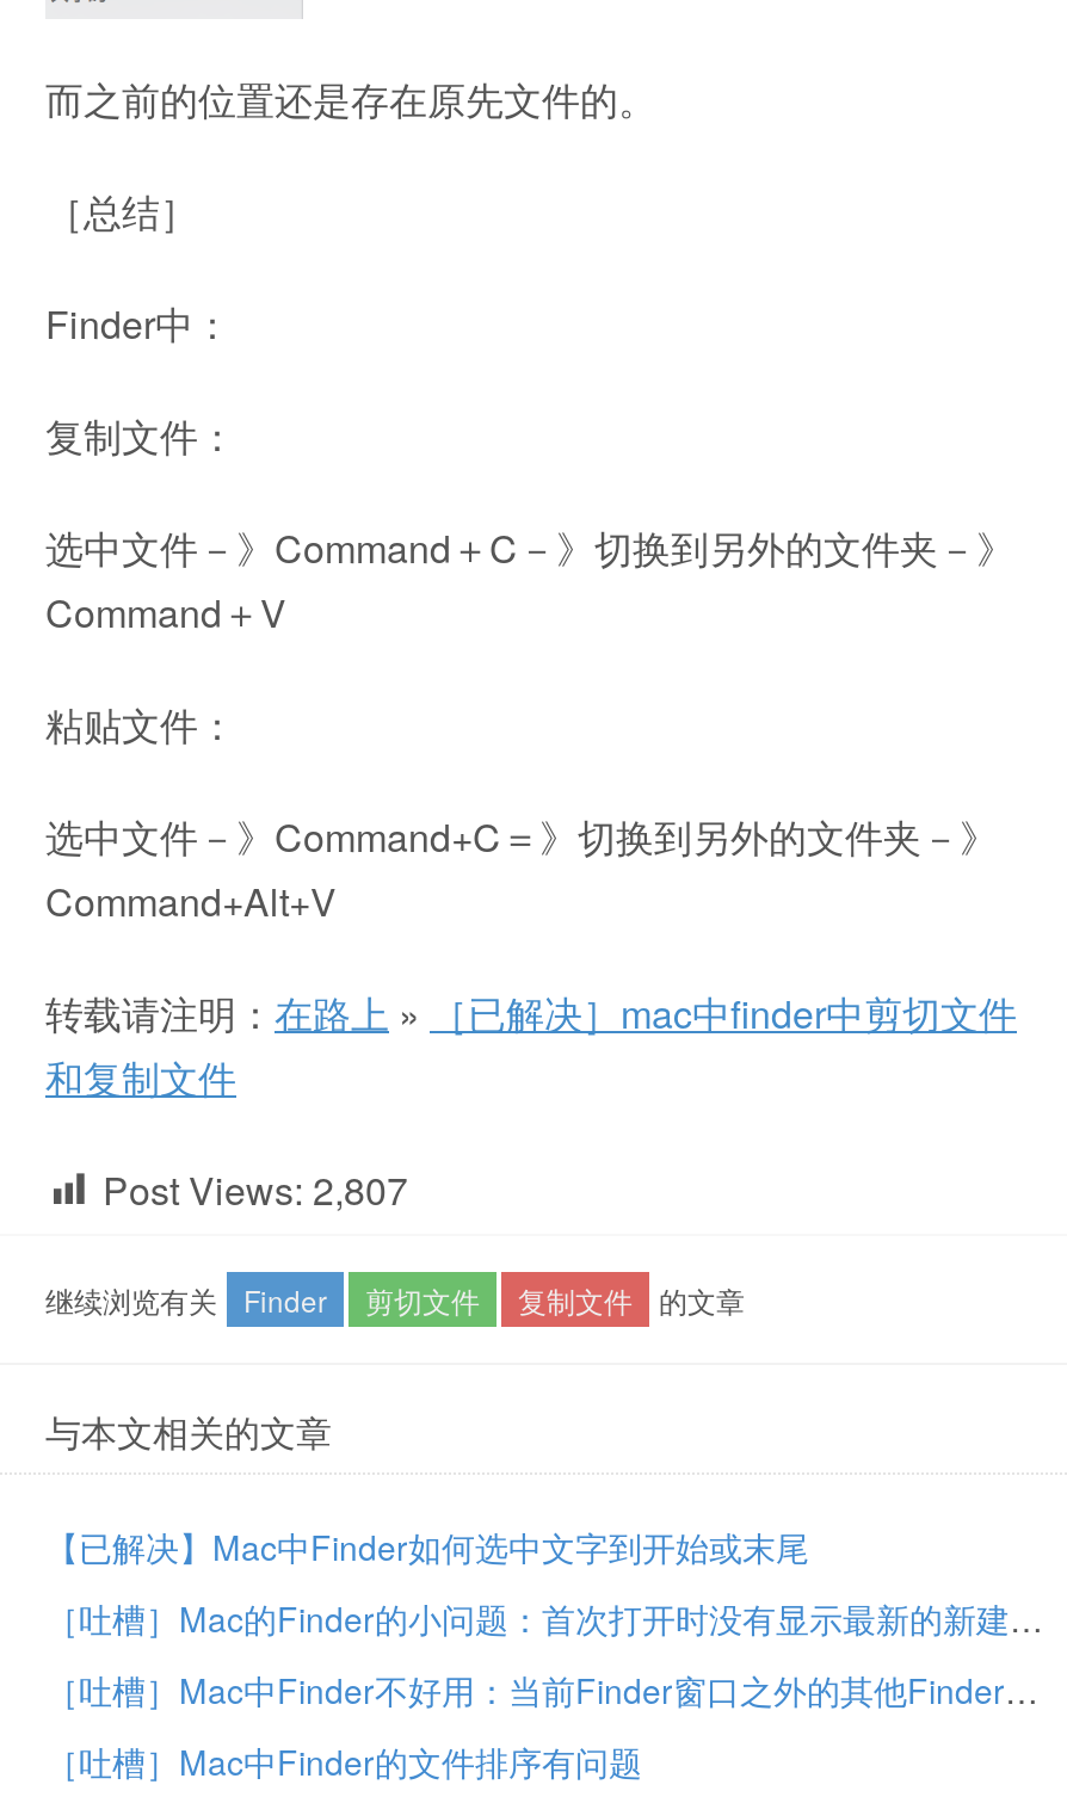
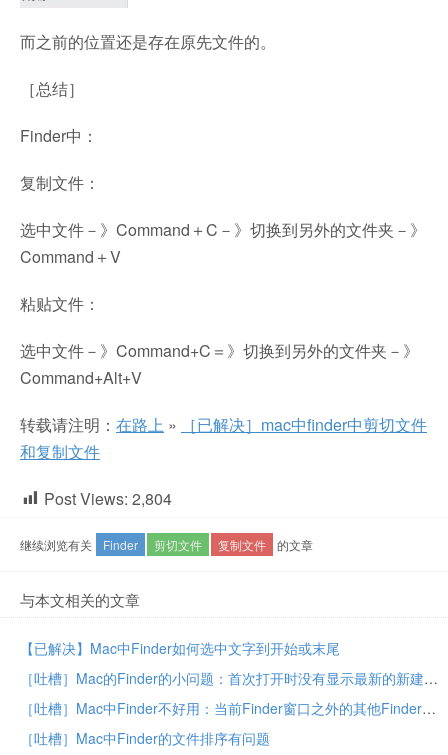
- Post Views: 2,807
+ Post Views: 2,804
